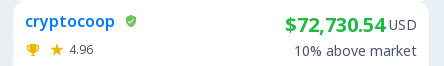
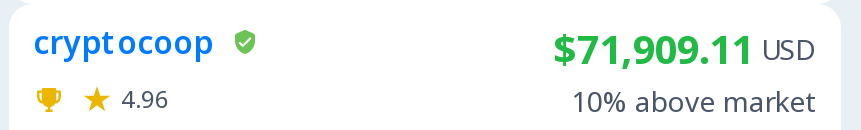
- $72,730.54 USD
+ $71,909.11 USD
